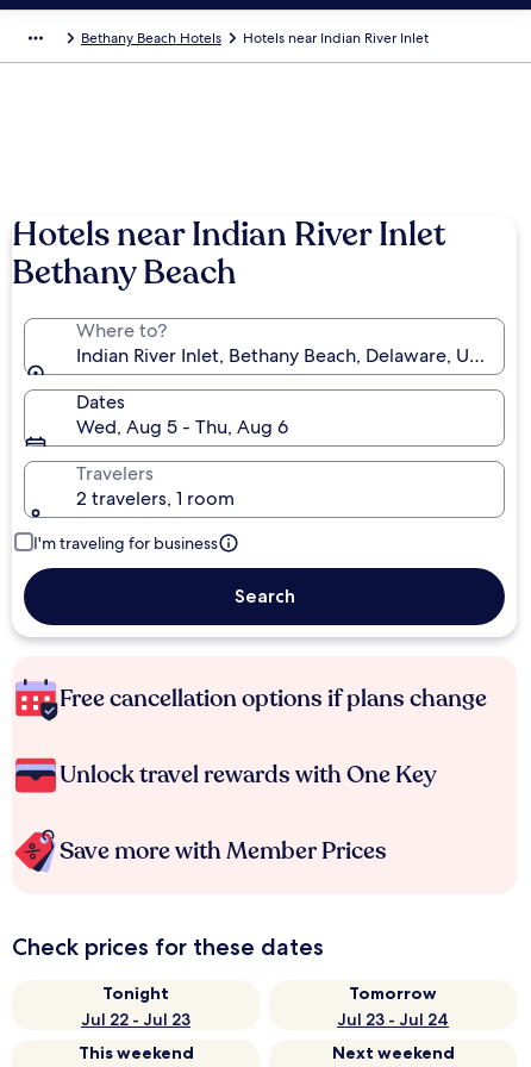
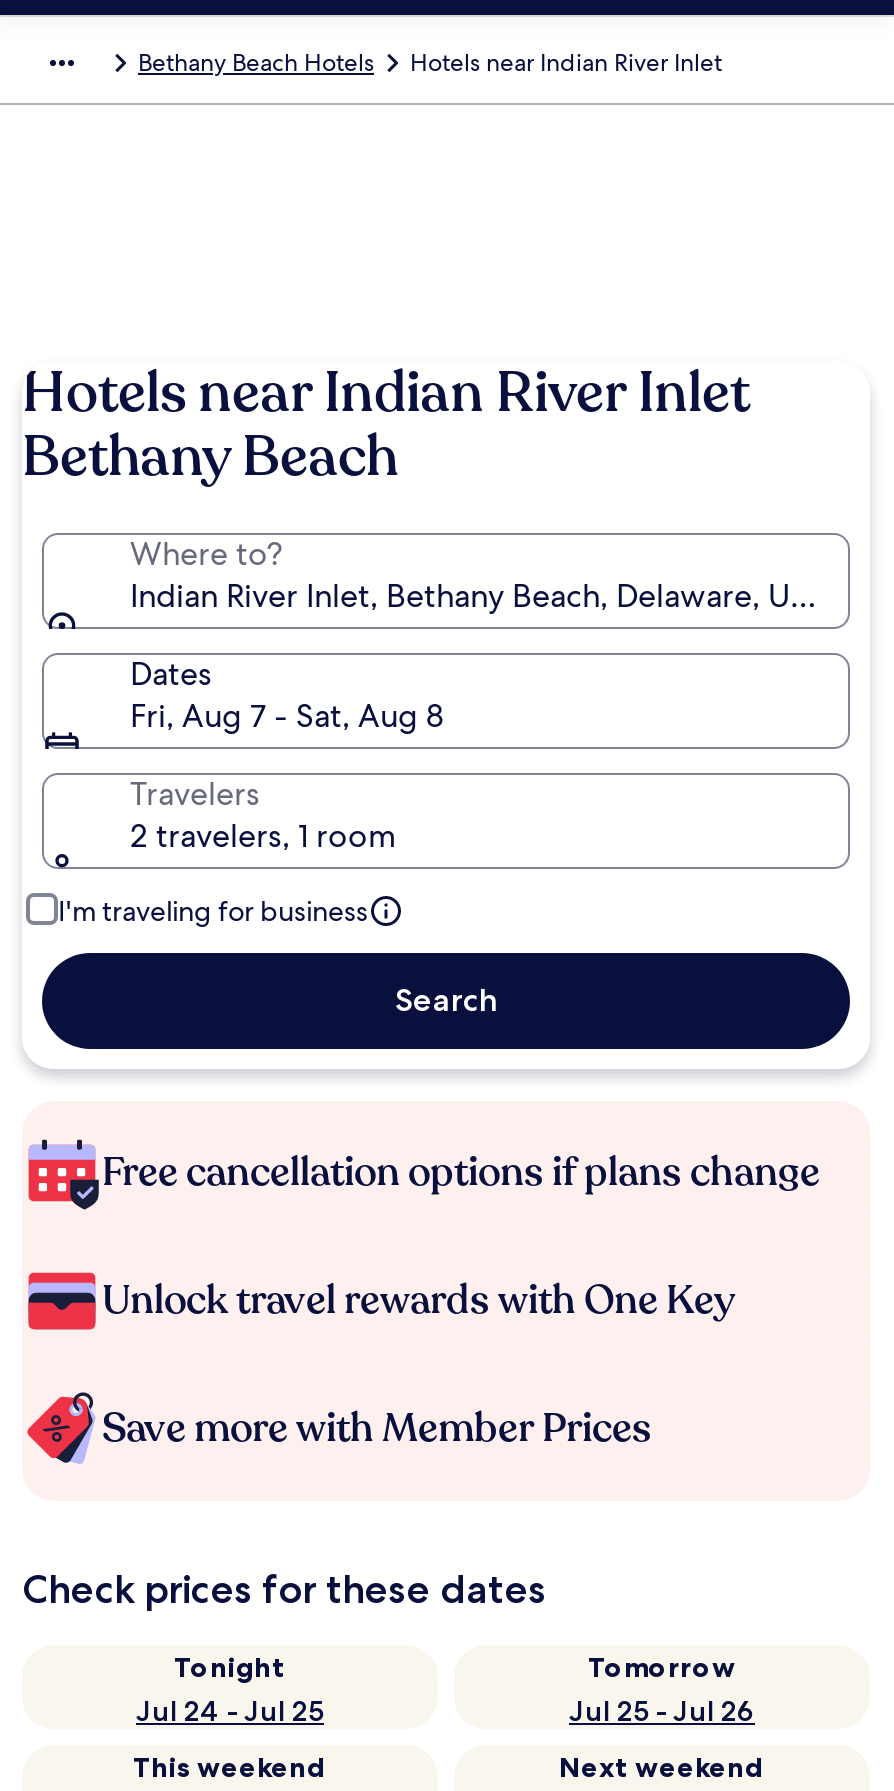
- Wed, Aug 5 - Thu, Aug 6
+ Fri, Aug 7 - Sat, Aug 8

- Jul 22 - Jul 23
+ Jul 24 - Jul 25

- Jul 23 - Jul 24
+ Jul 25 - Jul 26
